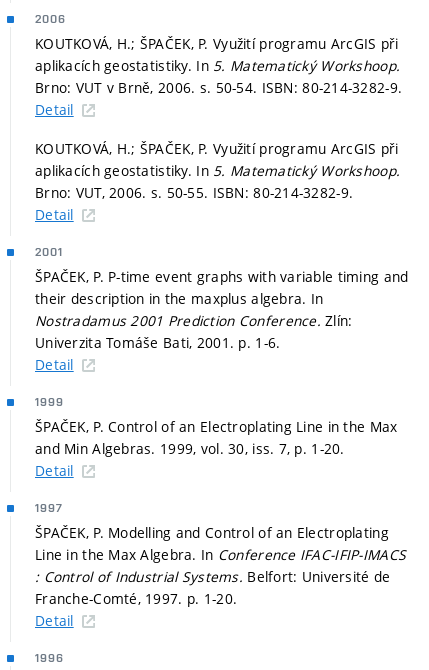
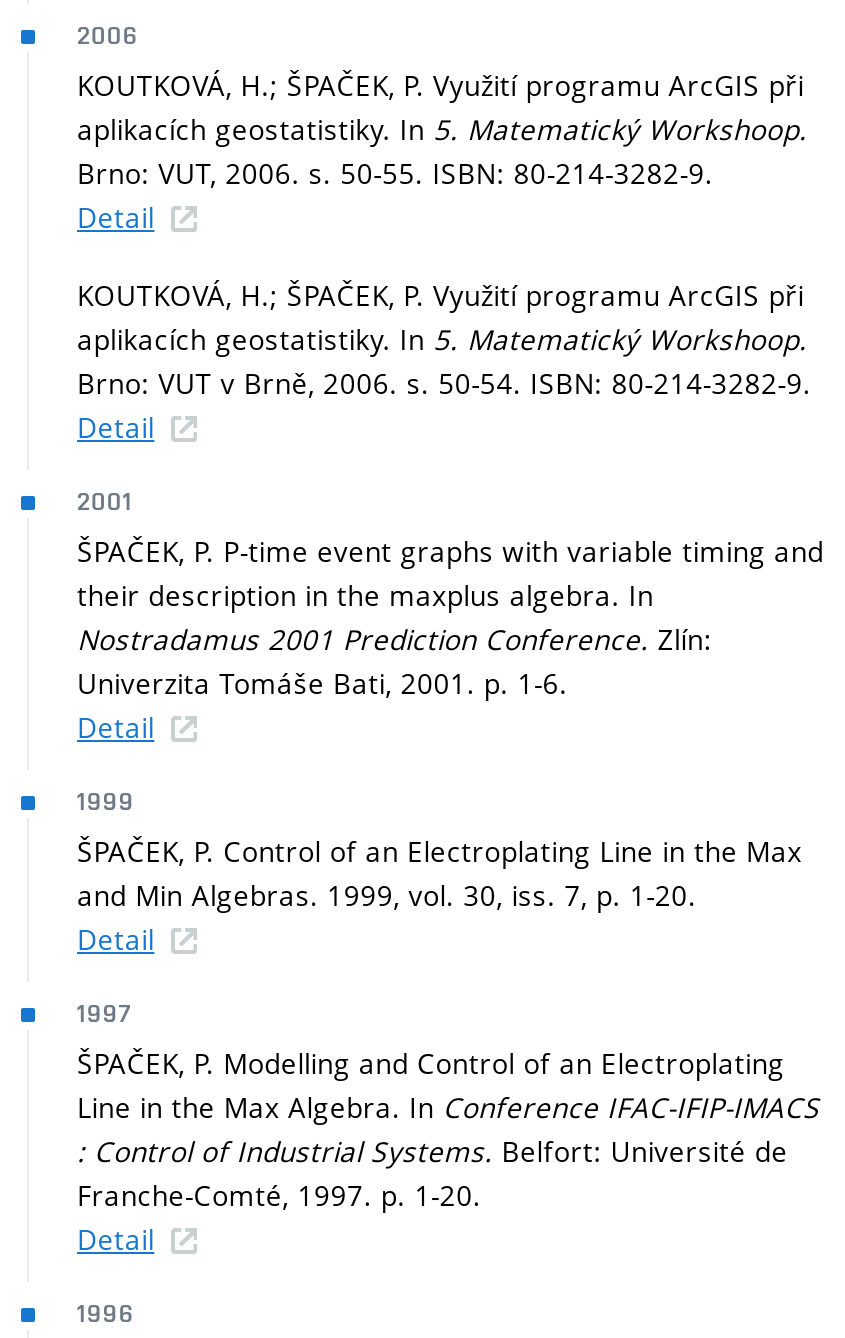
moved down: Brno: VUT v Brně, 2006. s. 50-54. ISBN: 80-214-3282-9.

moved up: Brno: VUT, 2006. s. 50-55. ISBN: 80-214-3282-9.
